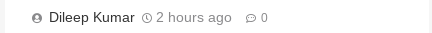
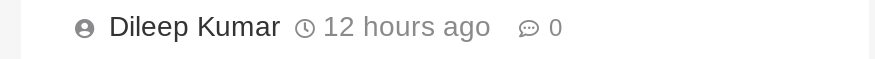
- Dileep Kumar 2 hours ago
+ Dileep Kumar 12 hours ago
